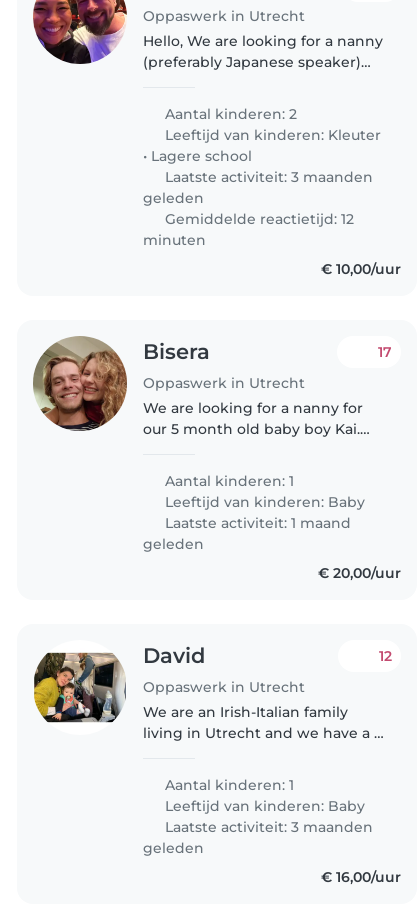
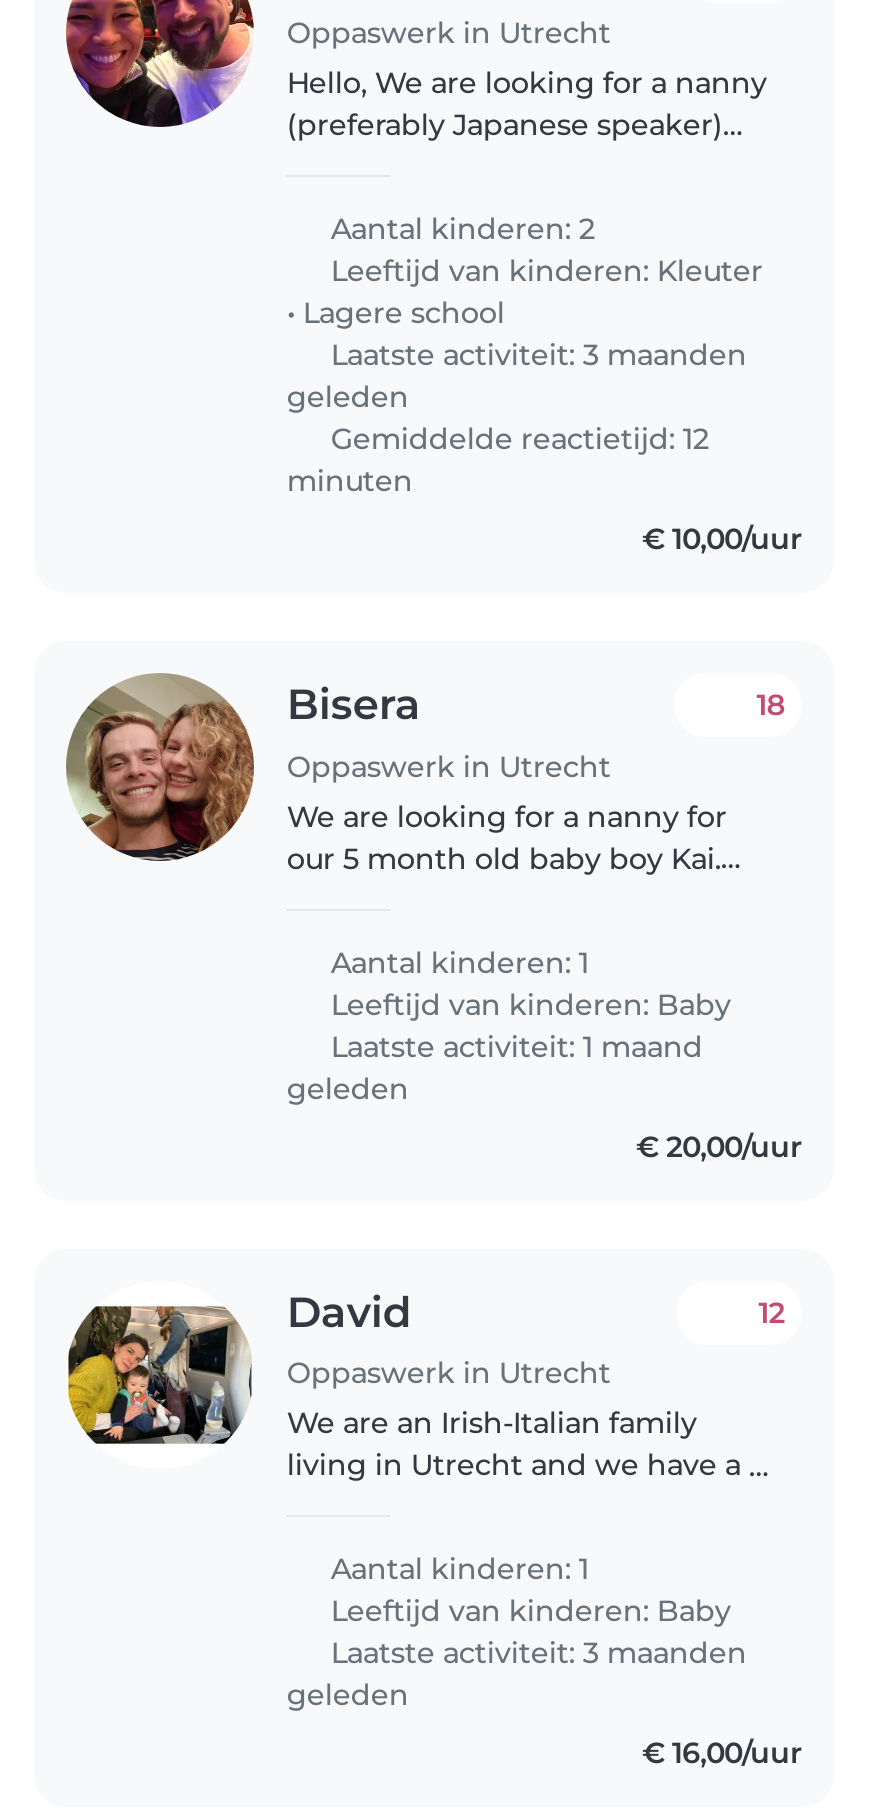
- 17
+ 18
